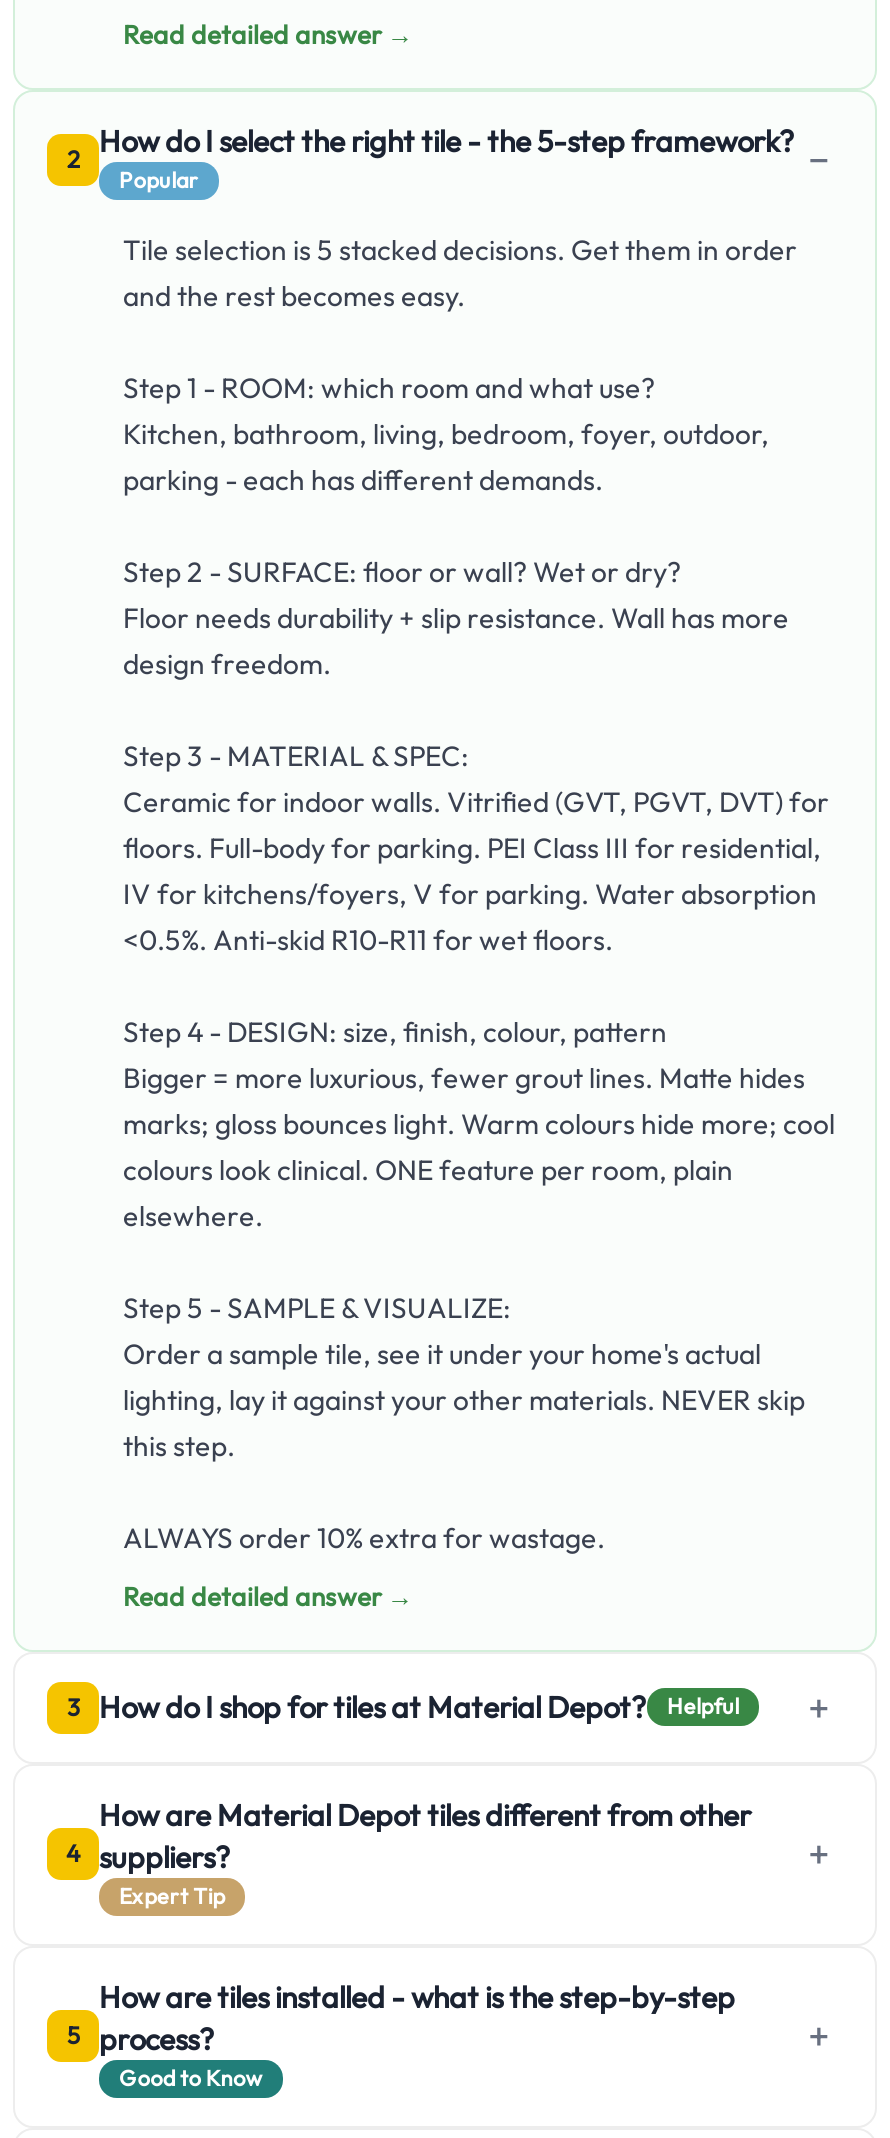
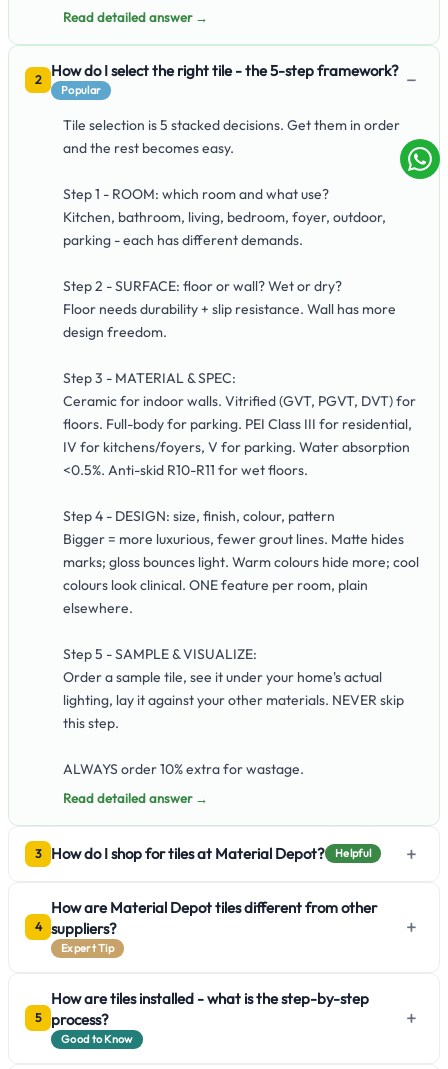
+ [image]
